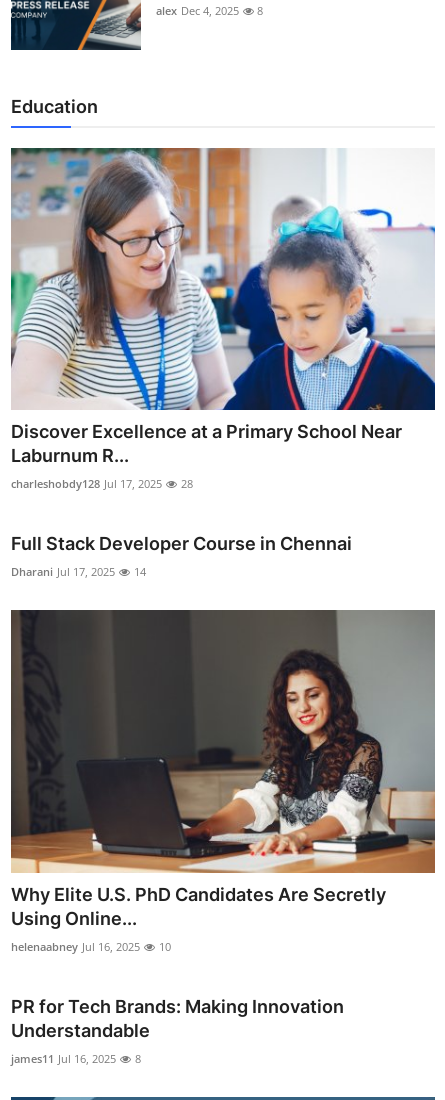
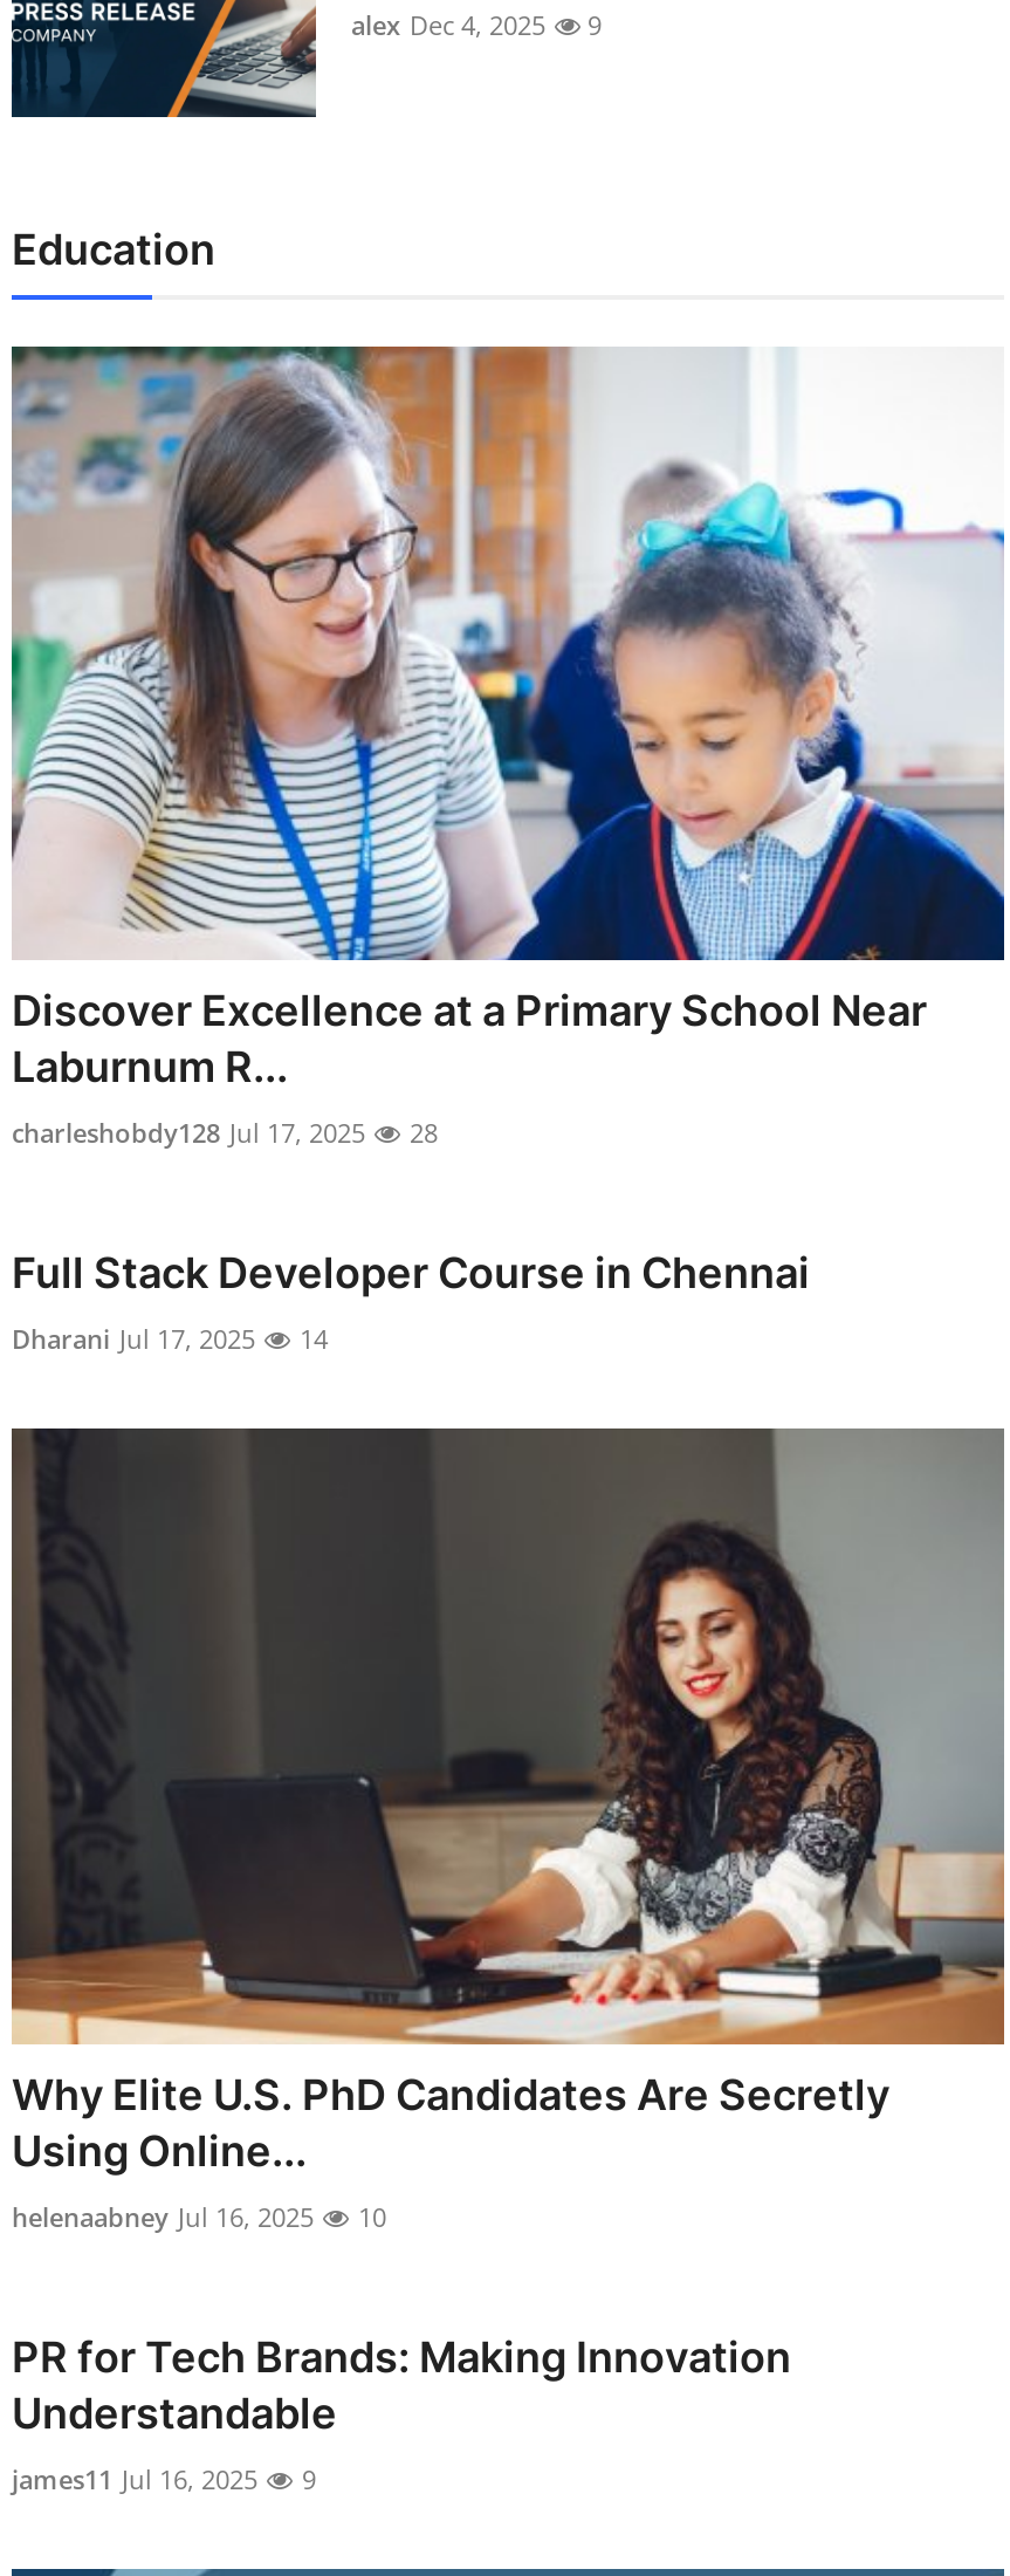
- alex Dec 4, 2025 8
+ alex Dec 4, 2025 9

- james11 Jul 16, 2025 8
+ james11 Jul 16, 2025 9
